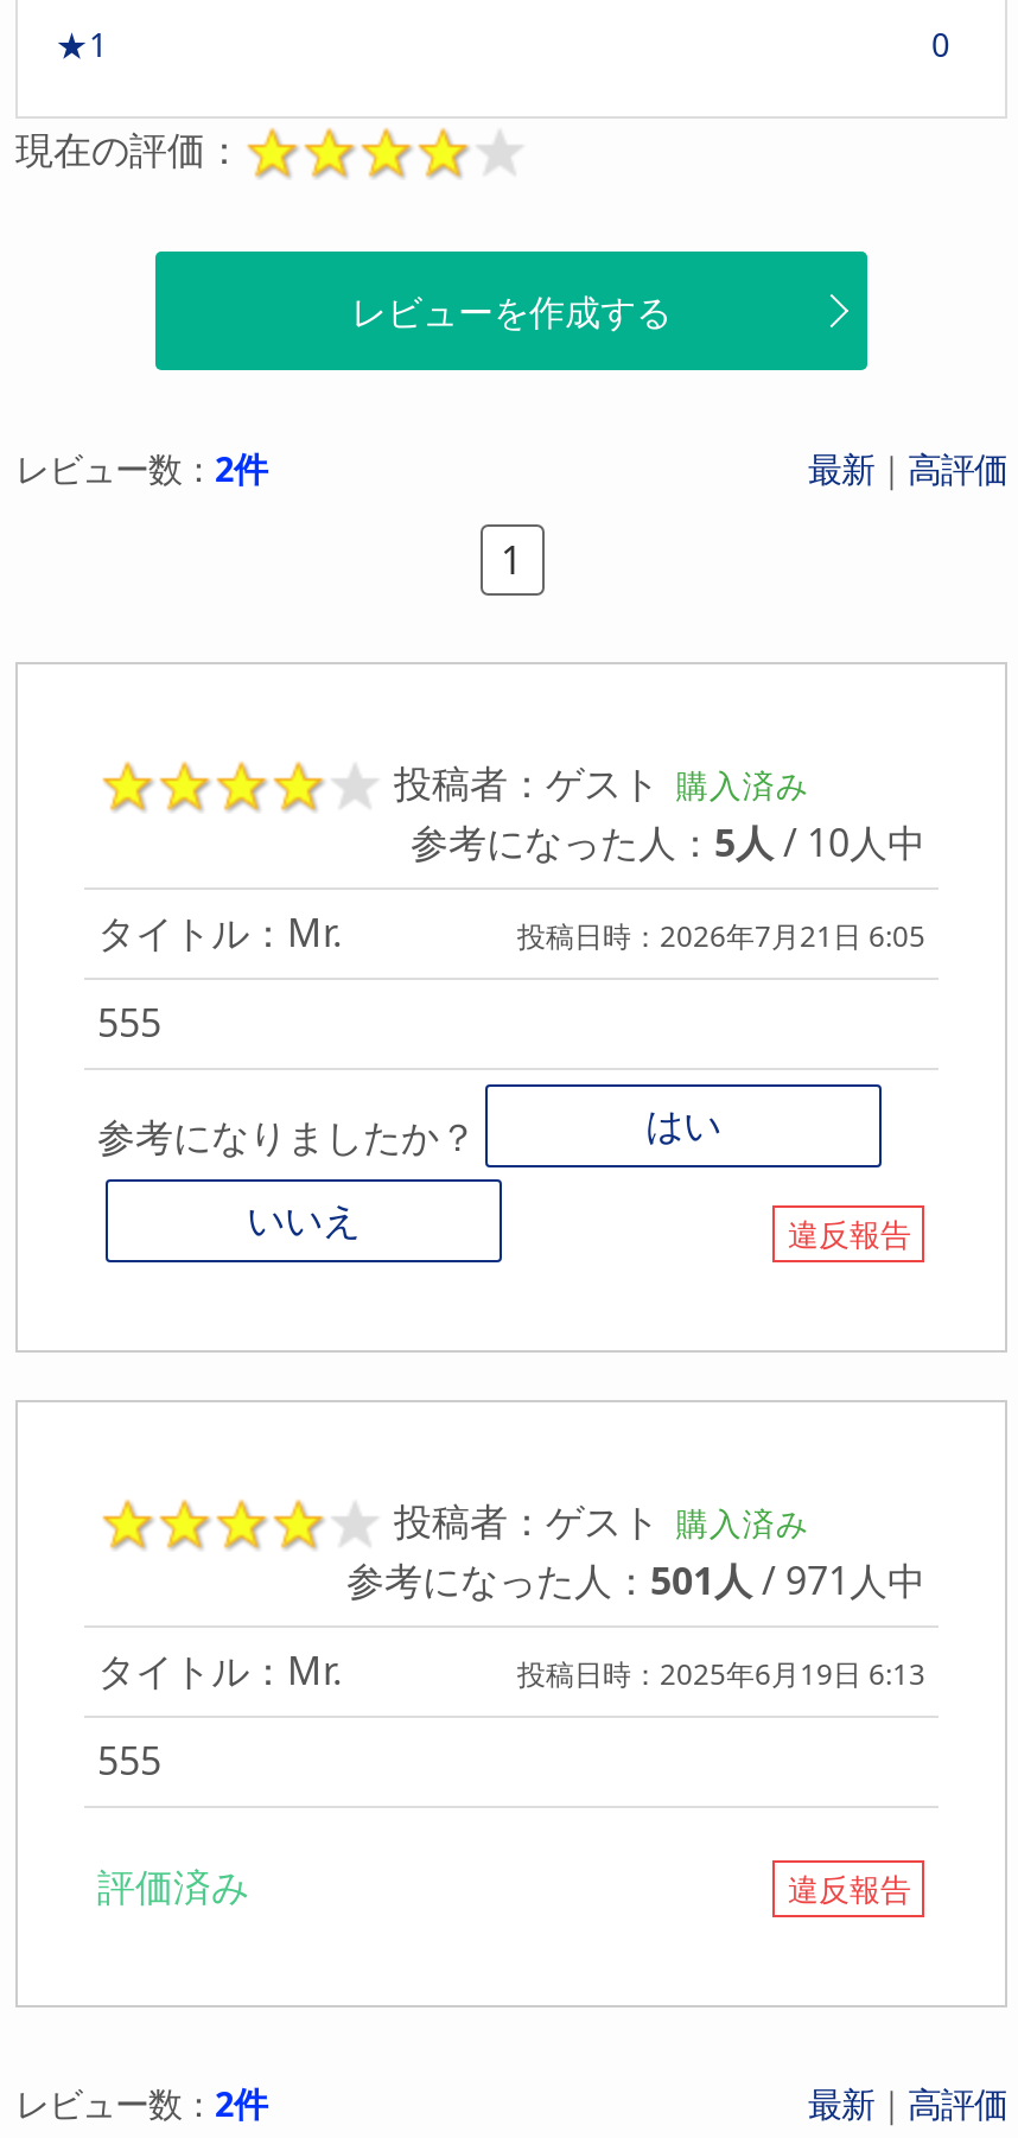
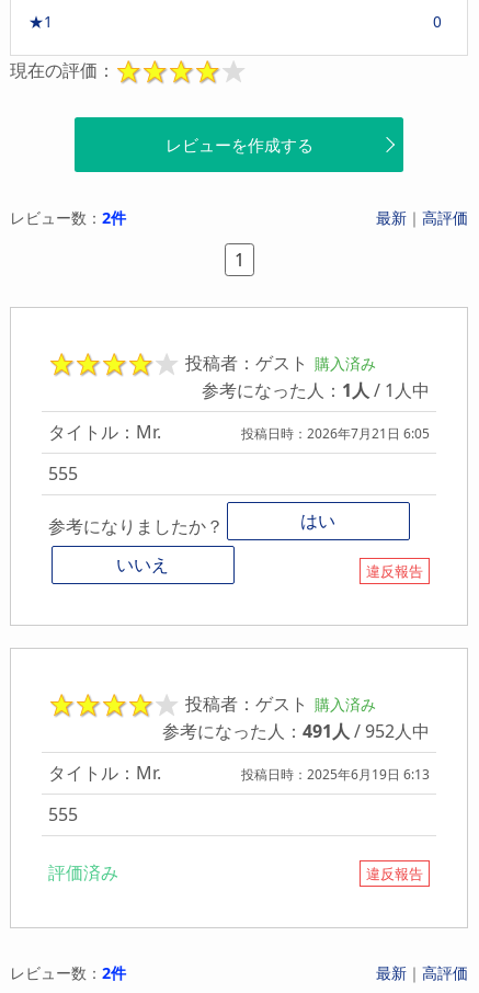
- 参考になった人：5人/ 10人中
+ 参考になった人：1人/ 1人中

- 参考になった人：501人/ 971人中
+ 参考になった人：491人/ 952人中
